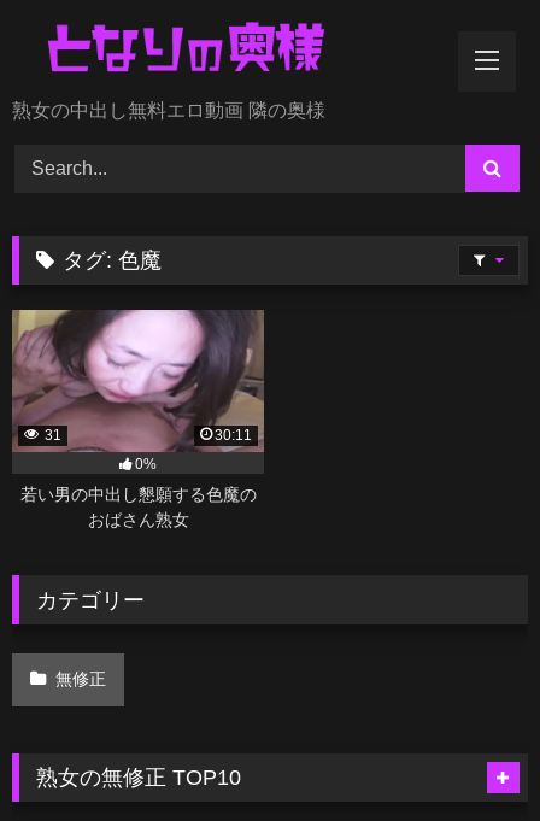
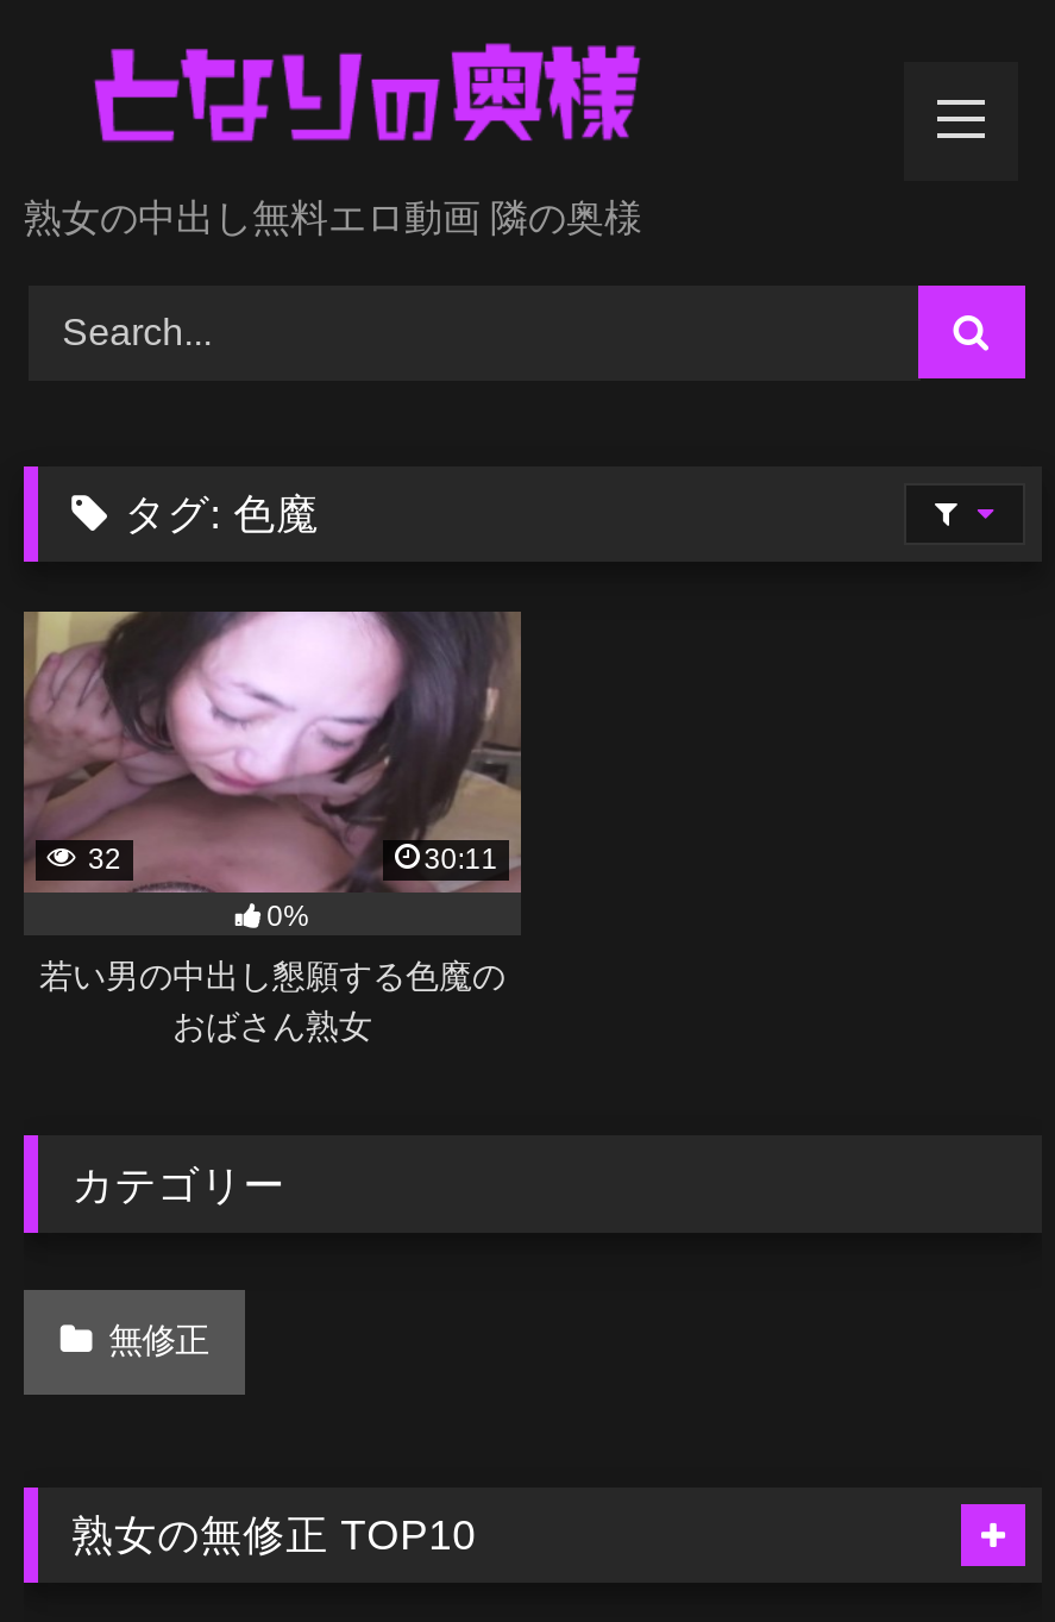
- 31
+ 32
